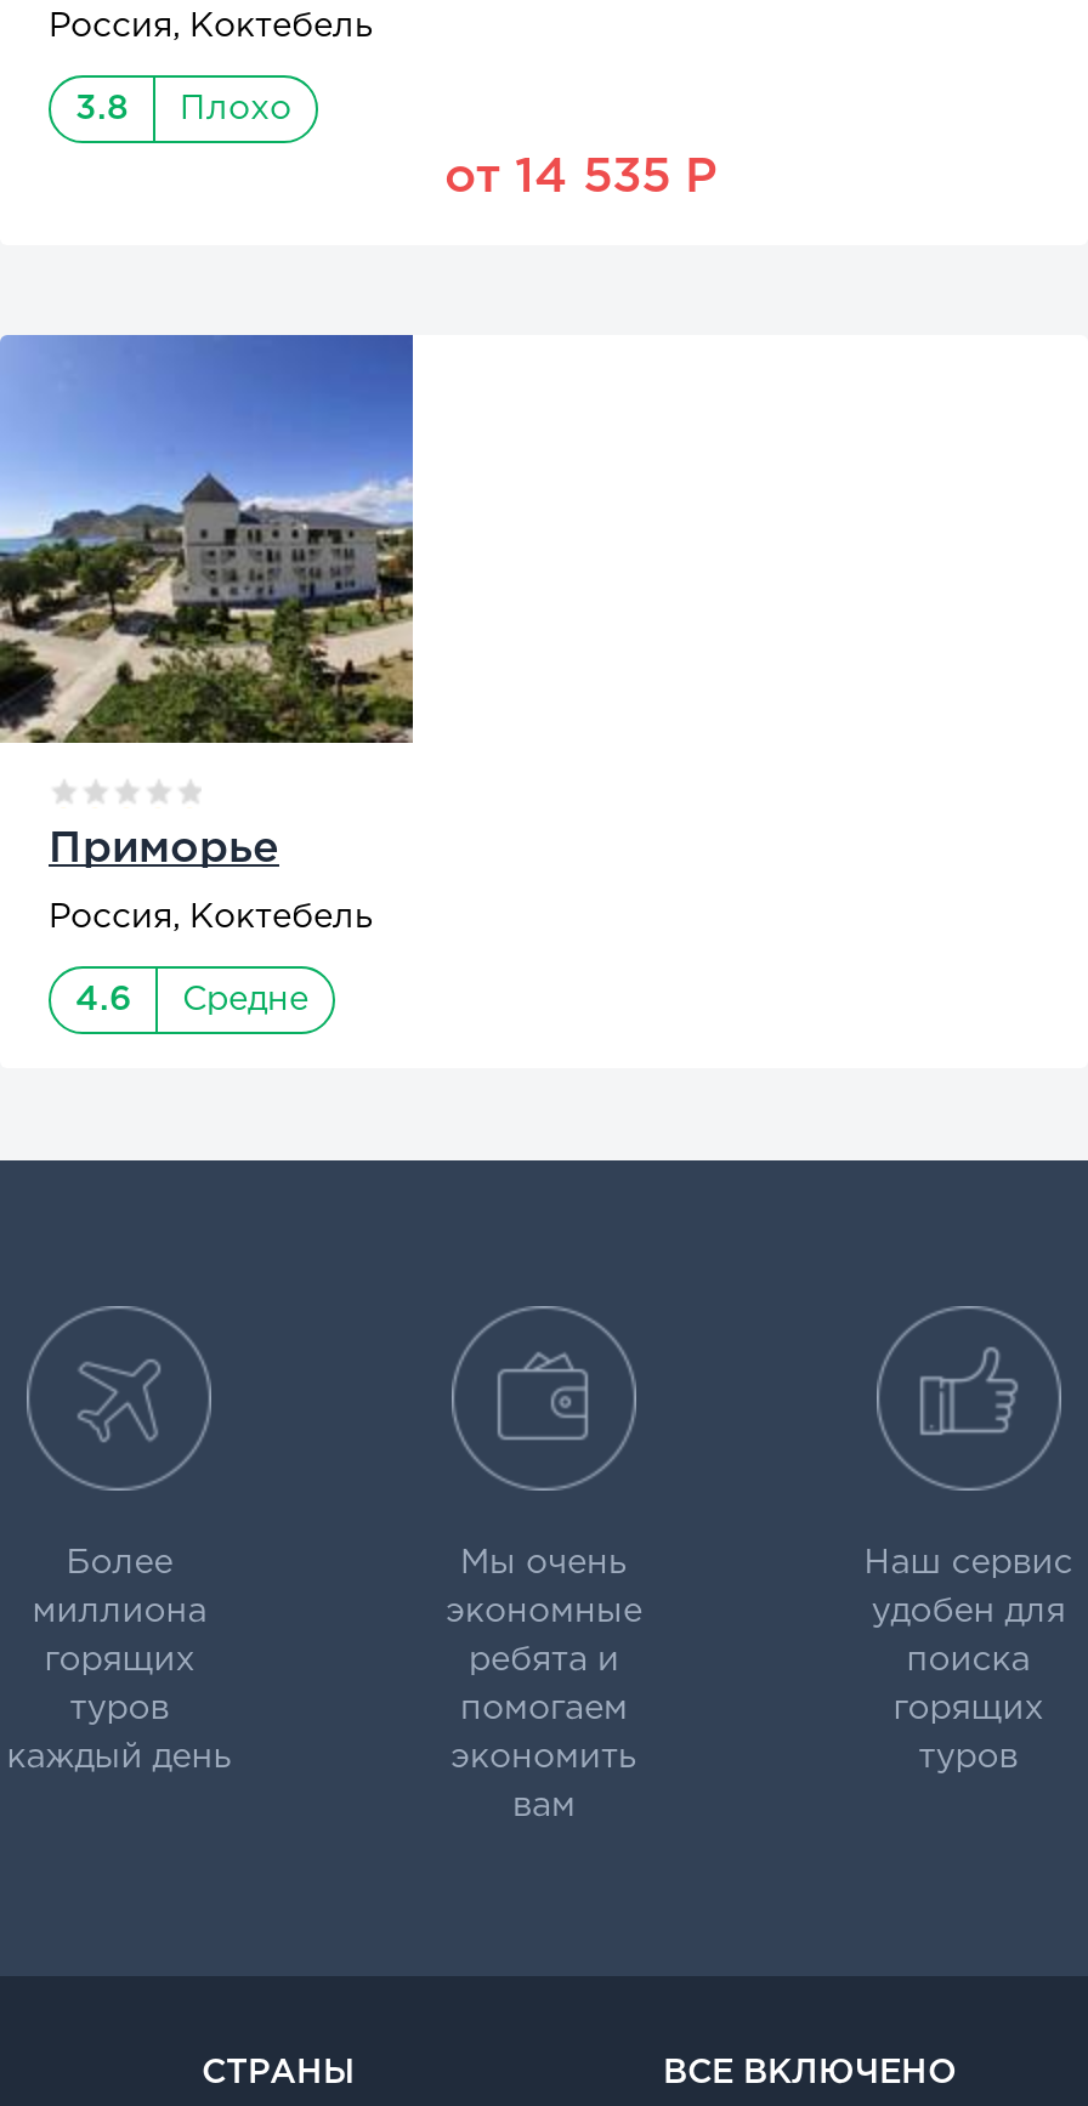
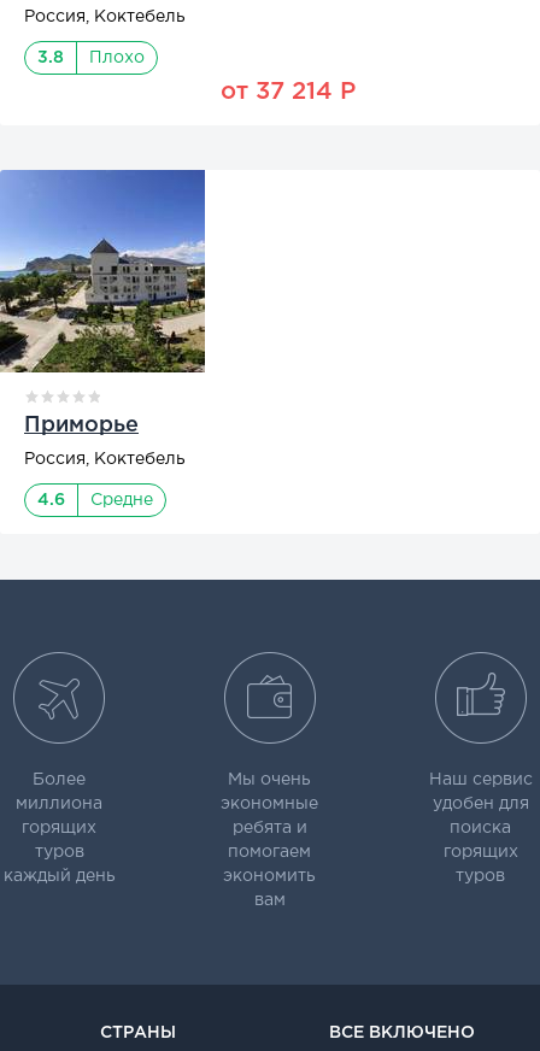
- от 14 535 Р
+ от 37 214 Р
